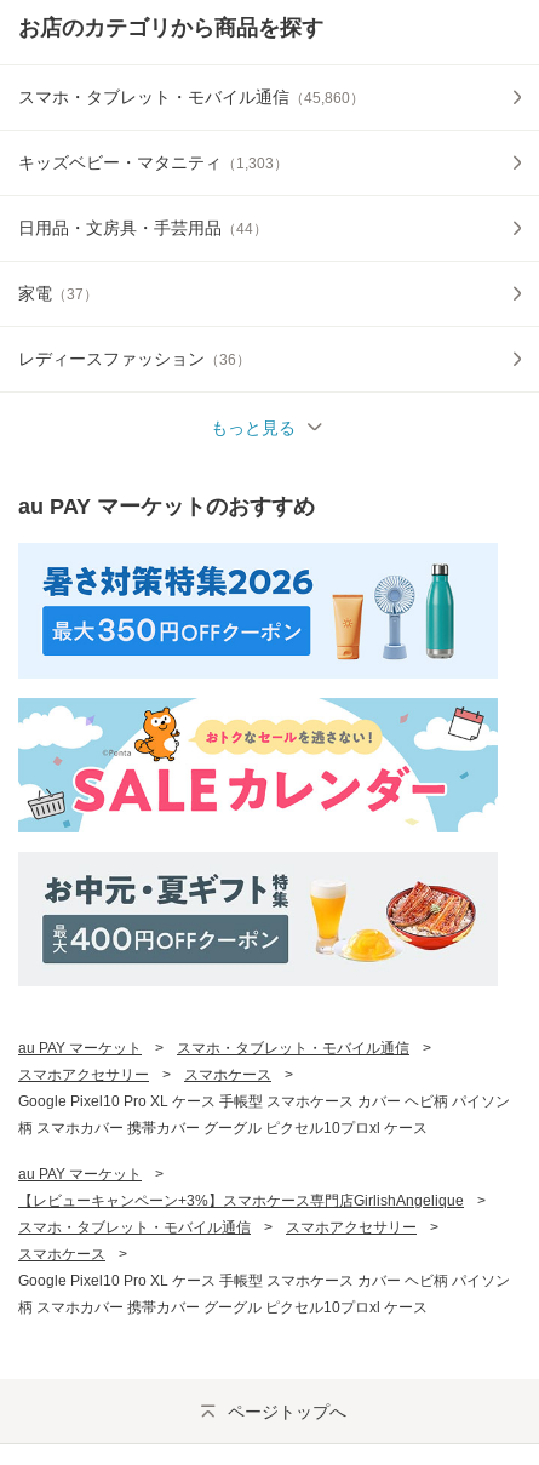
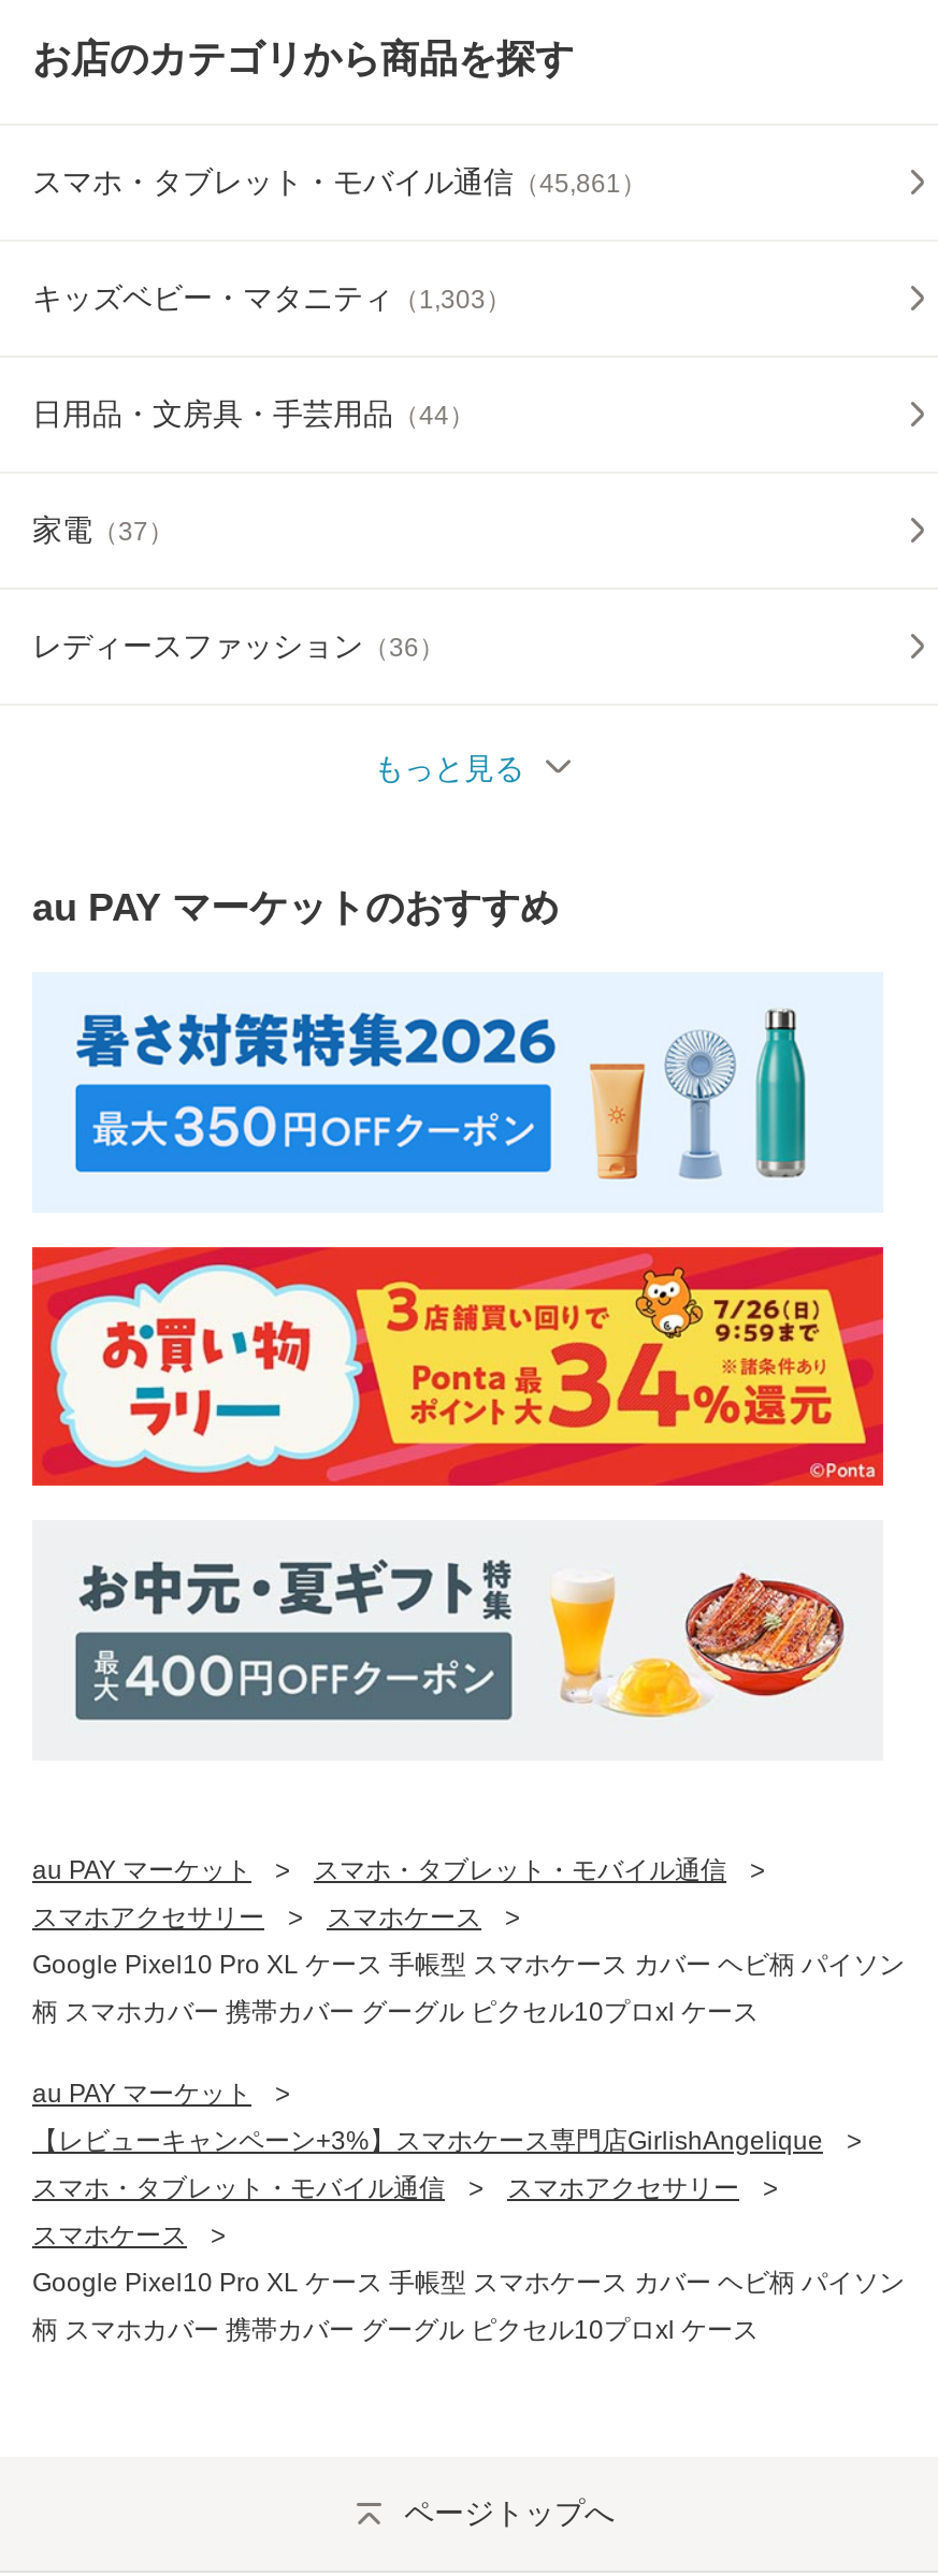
- スマホ・タブレット・モバイル通信（45,860）
+ スマホ・タブレット・モバイル通信（45,861）

- [image]
+ [image]
